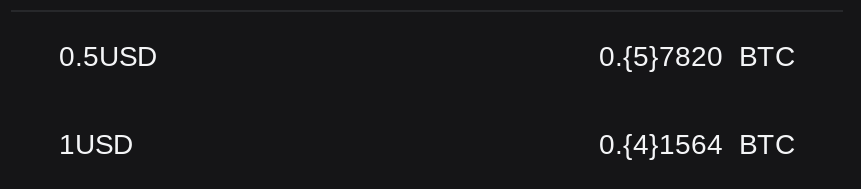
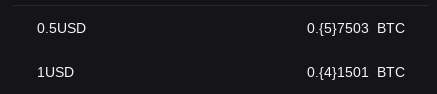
- 0.{5}7820 BTC
+ 0.{5}7503 BTC

- 0.{4}1564 BTC
+ 0.{4}1501 BTC
